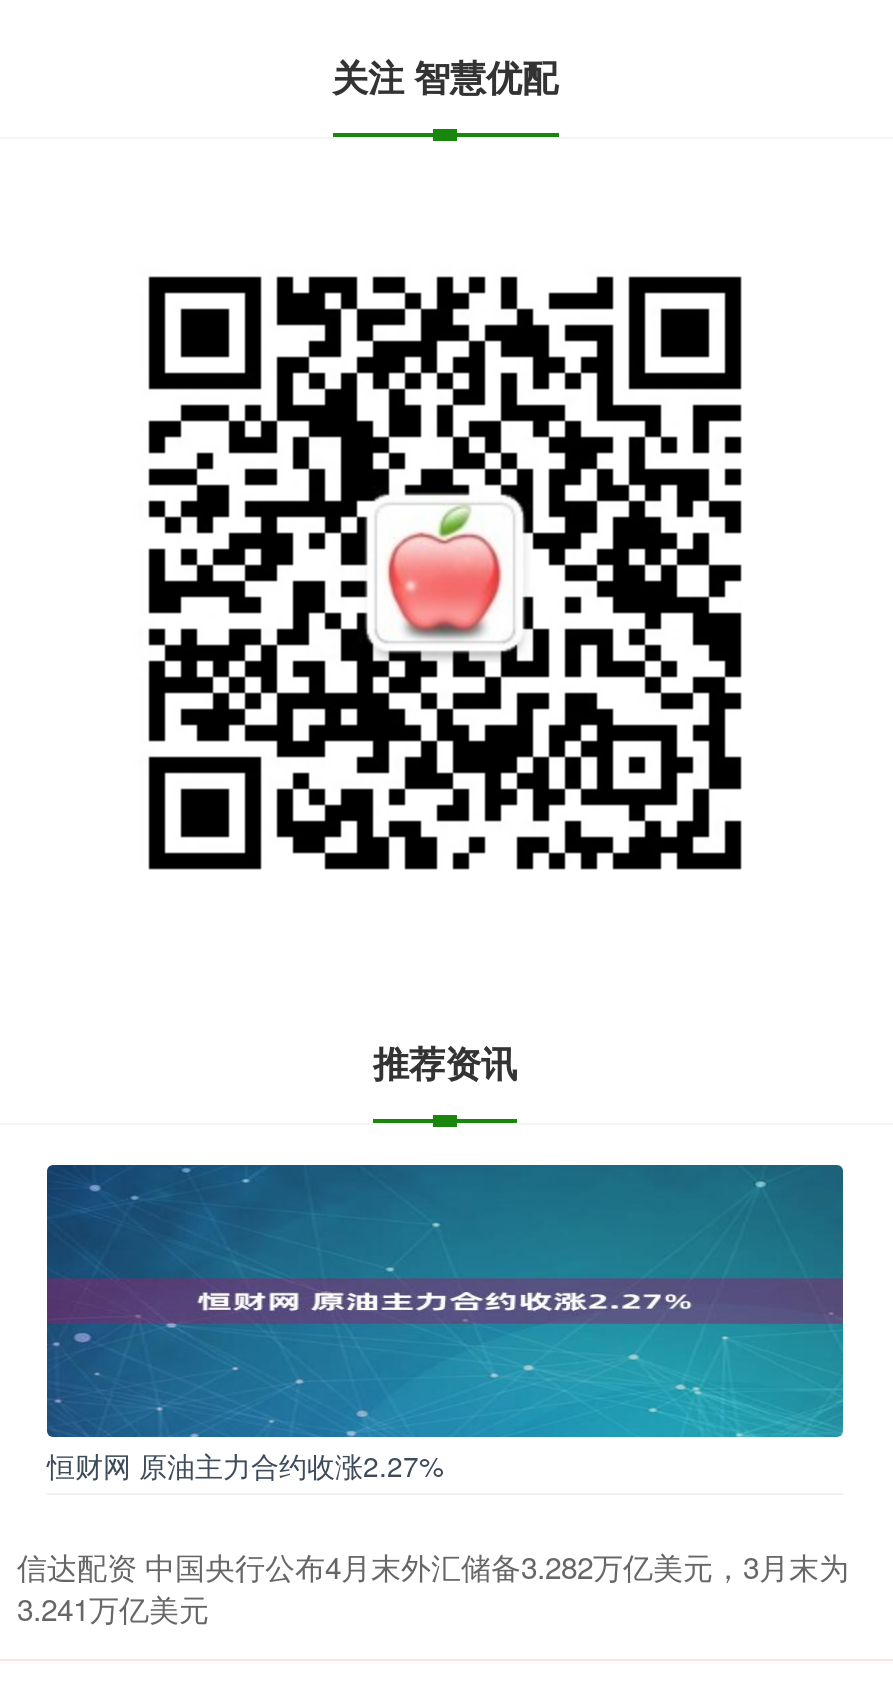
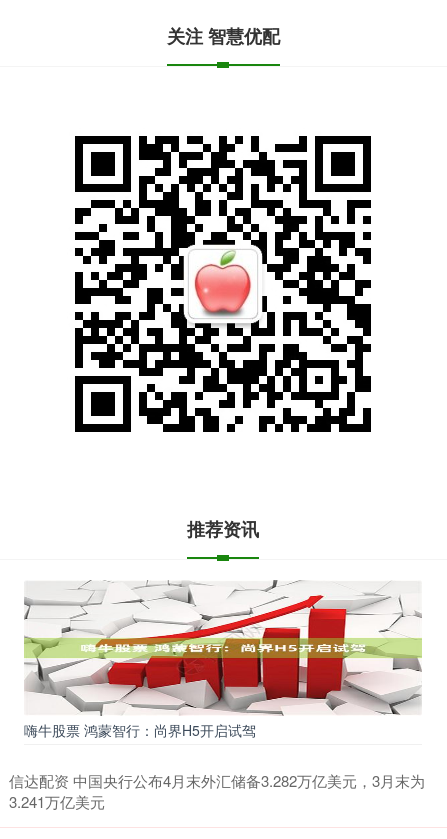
- [image]
- 恒财网 原油主力合约收涨2.27%
+ [image]
+ 嗨牛股票 鸿蒙智行：尚界H5开启试驾
